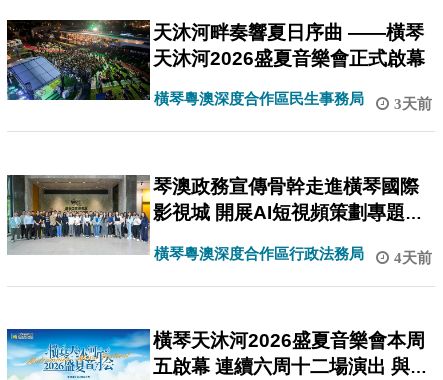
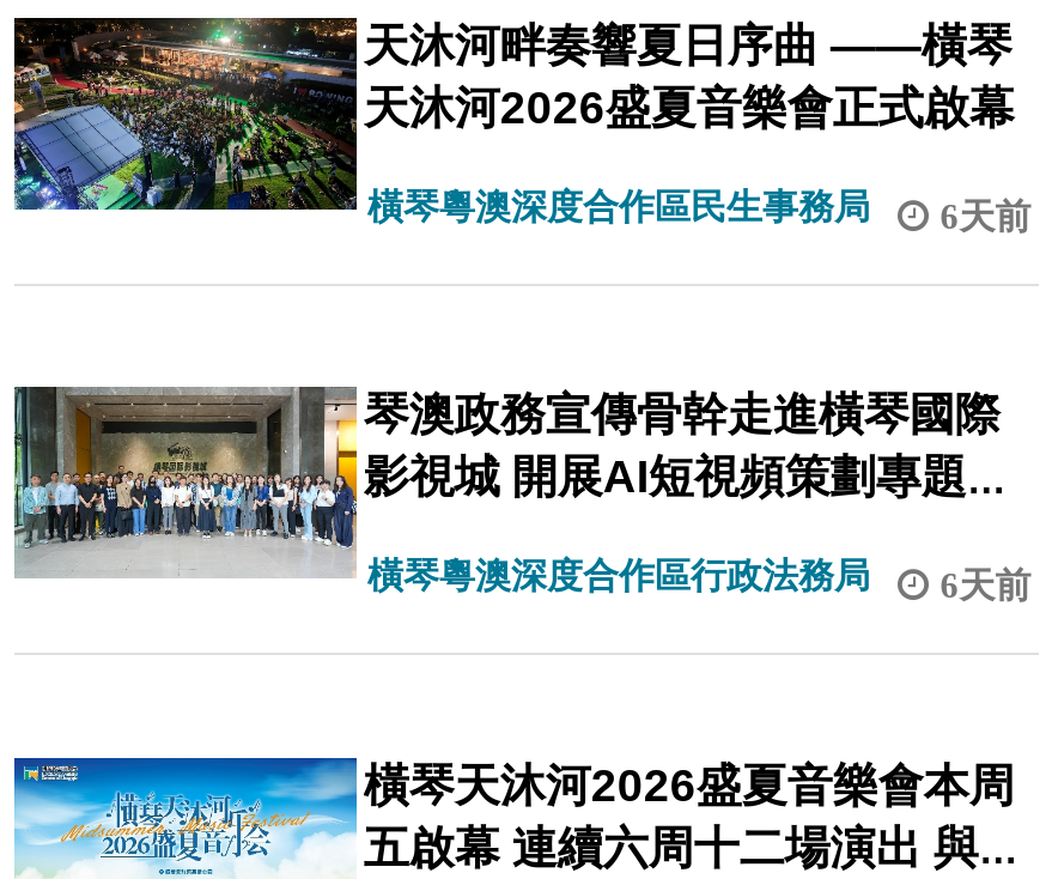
- 橫琴粵澳深度合作區民生事務局 3天前
+ 橫琴粵澳深度合作區民生事務局 6天前

- 橫琴粵澳深度合作區行政法務局 4天前
+ 橫琴粵澳深度合作區行政法務局 6天前
